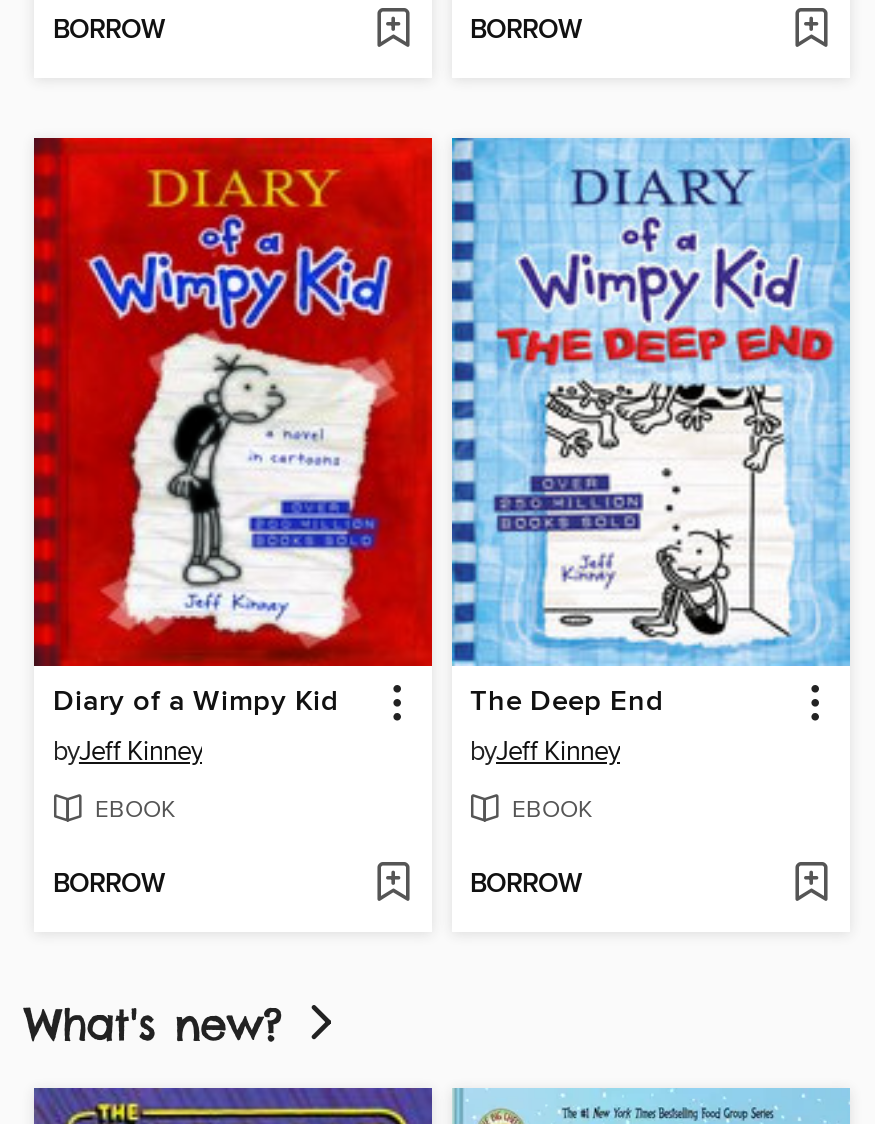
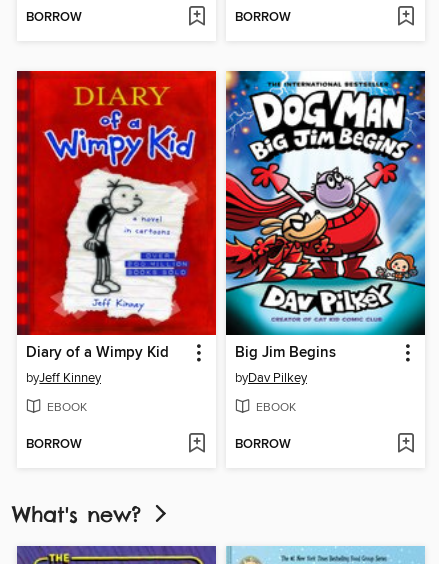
- [image]
- The Deep End
- byJeff Kinney
+ [image]
+ Big Jim Begins
+ byDav Pilkey
